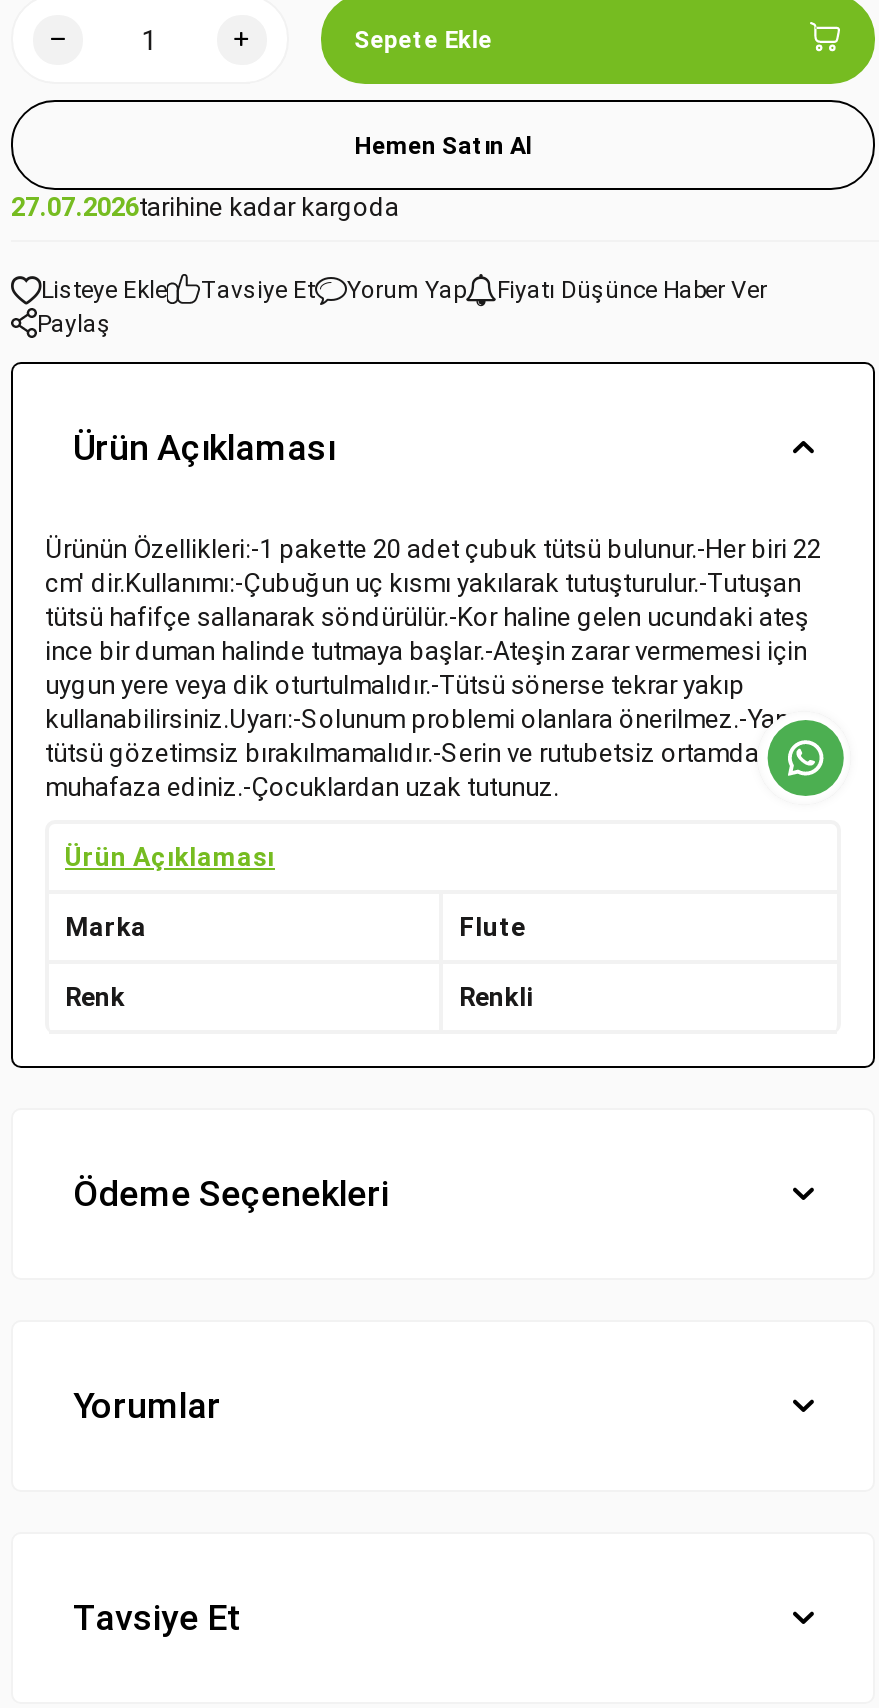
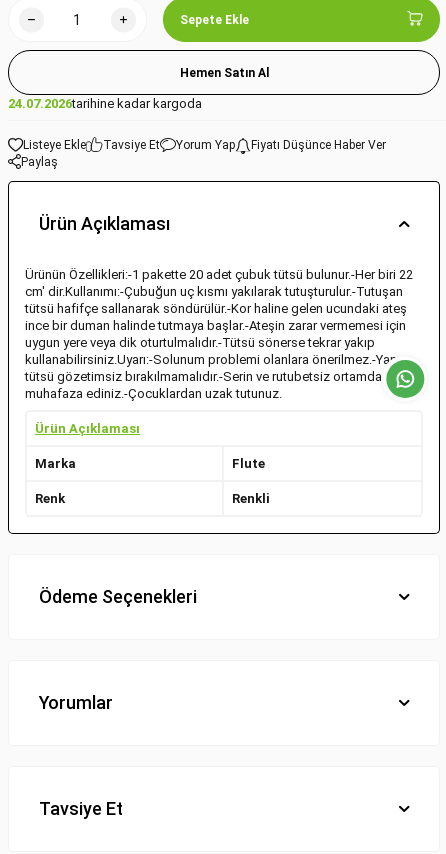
- 27.07.2026tarihine kadar kargoda
+ 24.07.2026tarihine kadar kargoda
